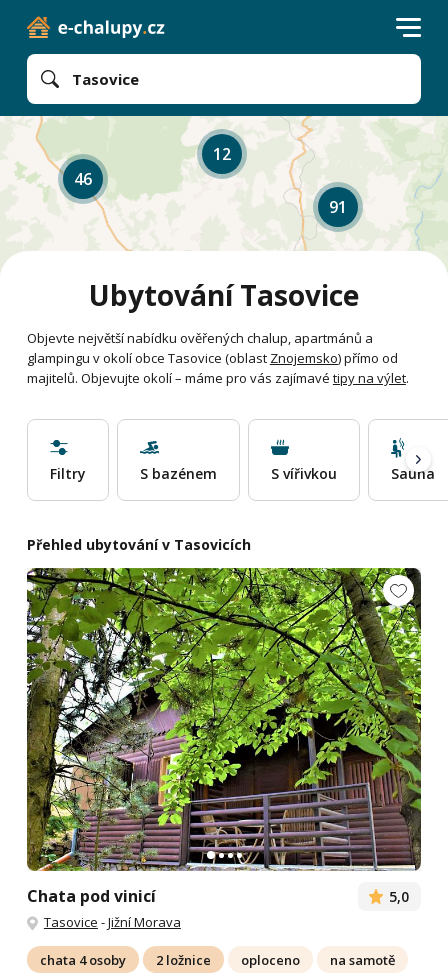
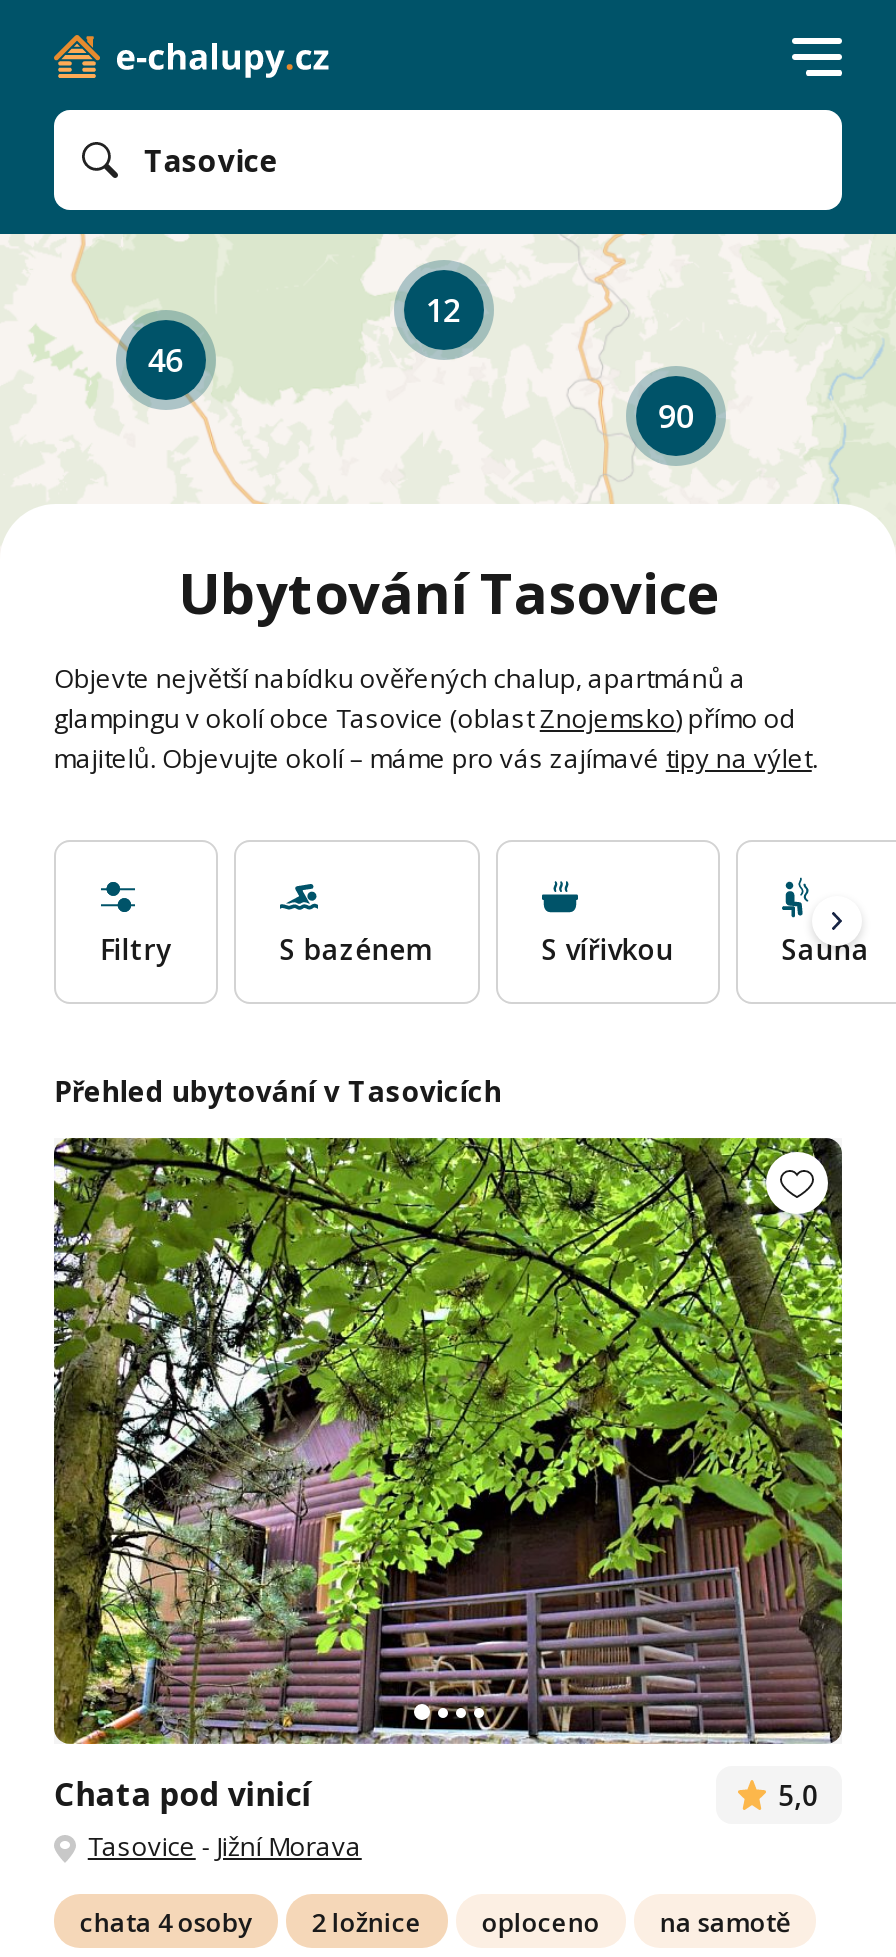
- 91
+ 90
